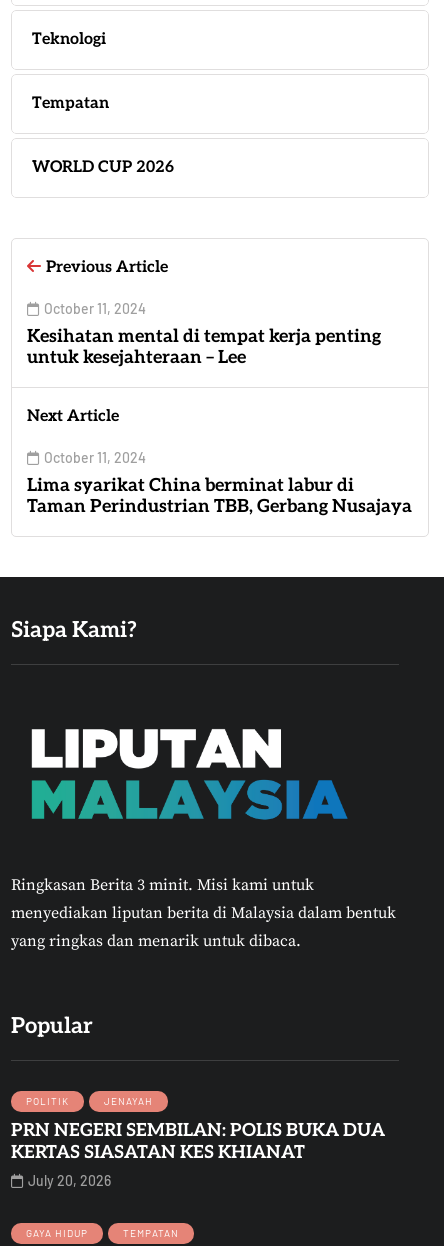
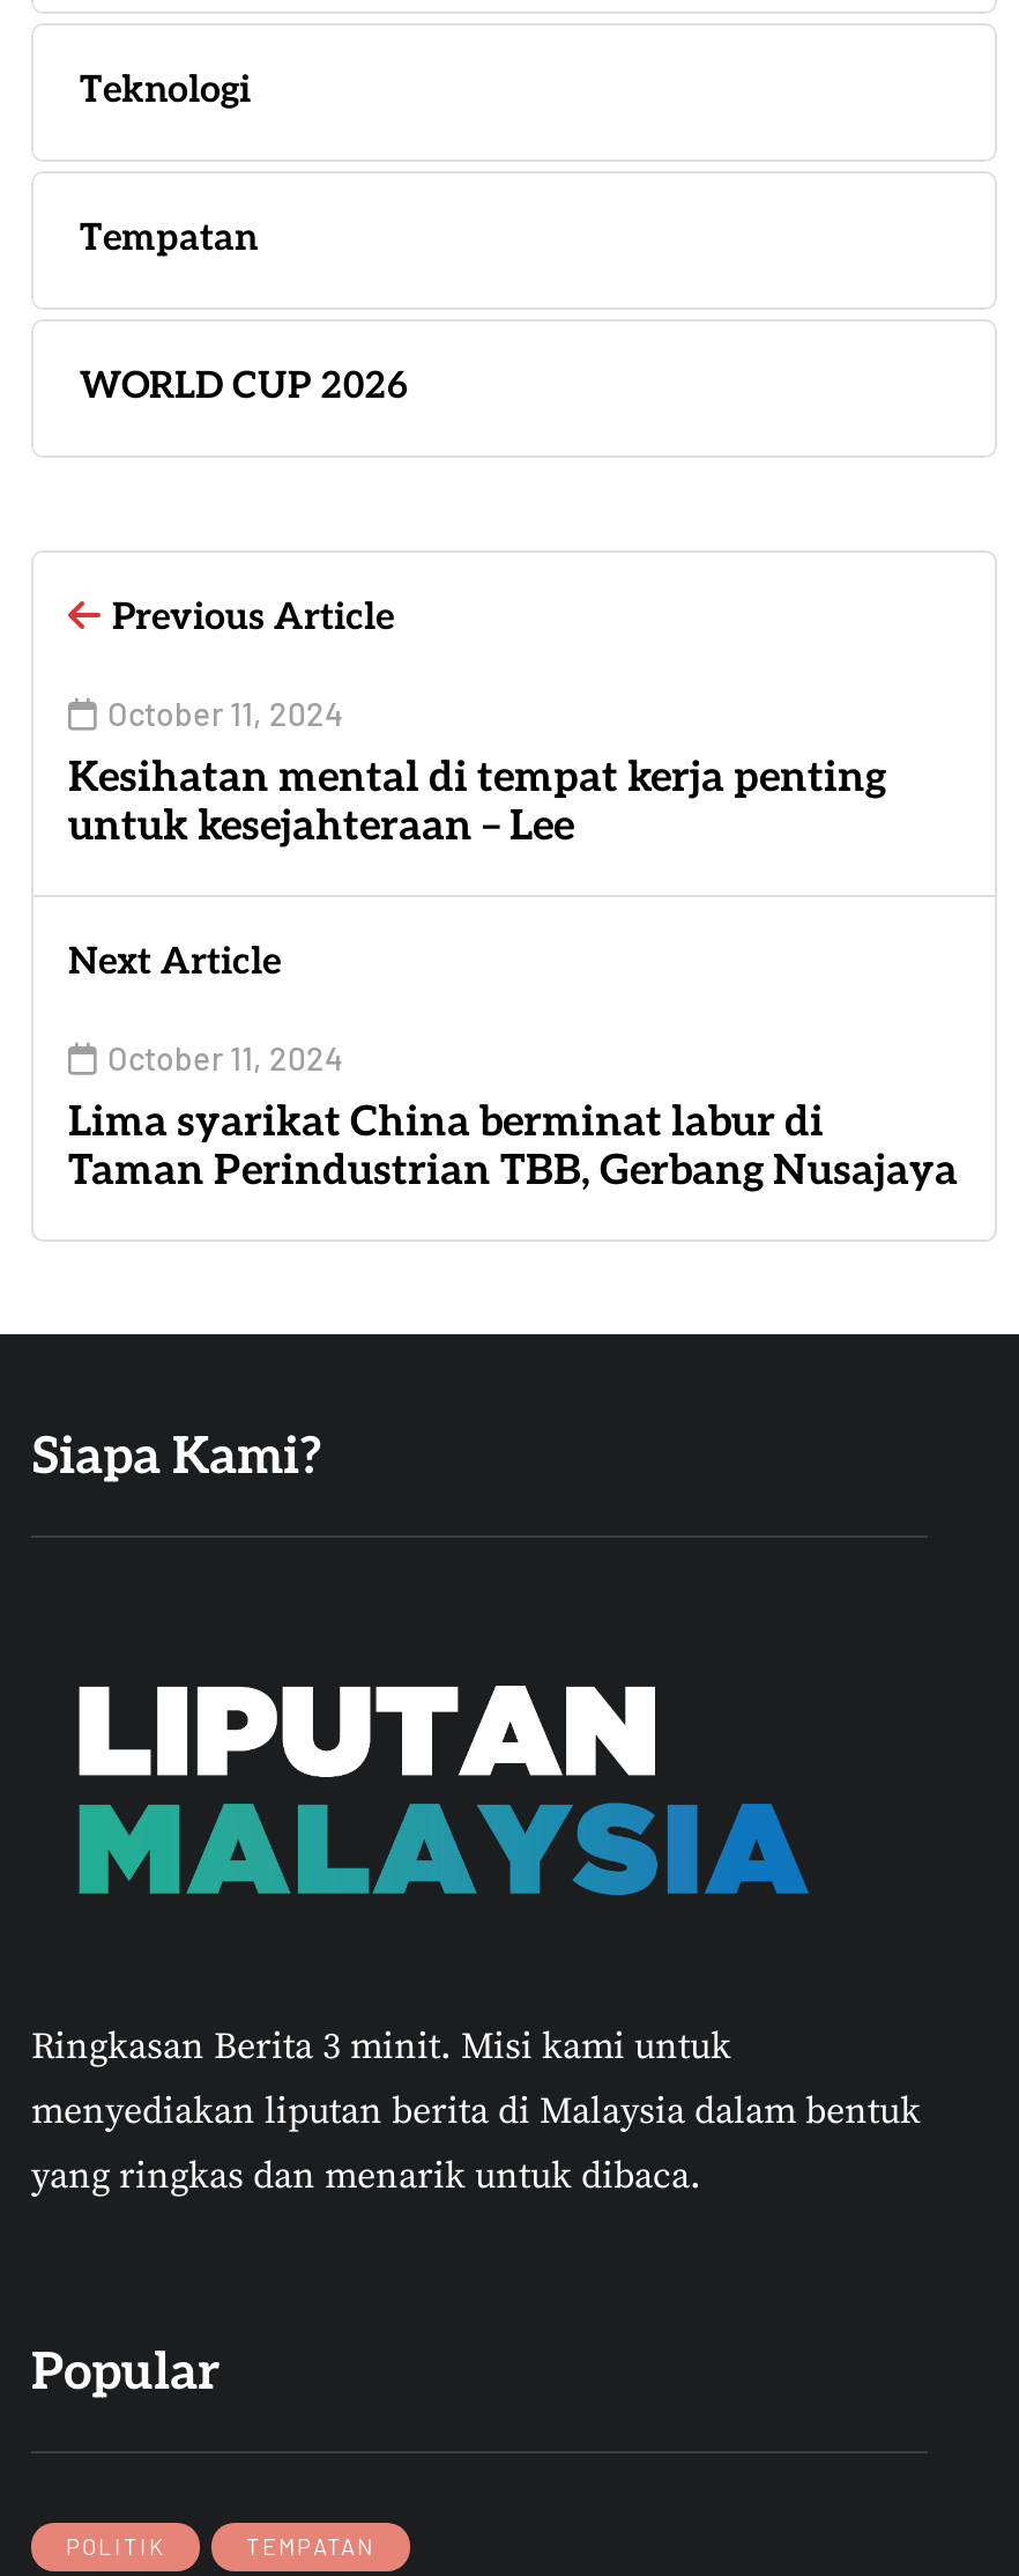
- JENAYAH
- PRN NEGERI SEMBILAN: POLIS BUKA DUA
- KERTAS SIASATAN KES KHIANAT
- July 20, 2026
- GAYA HIDUP
